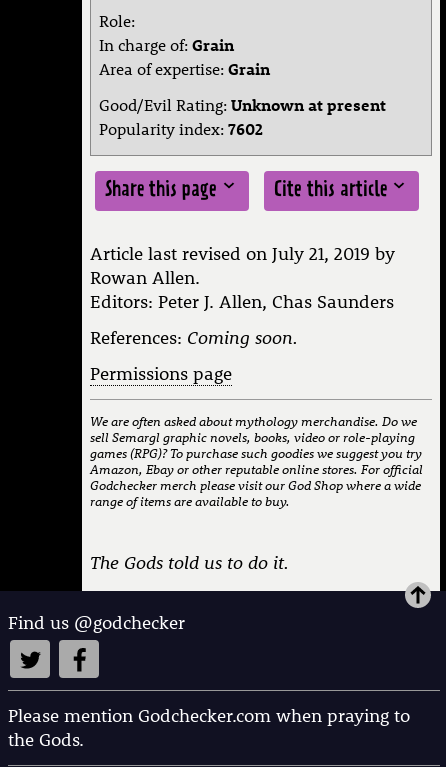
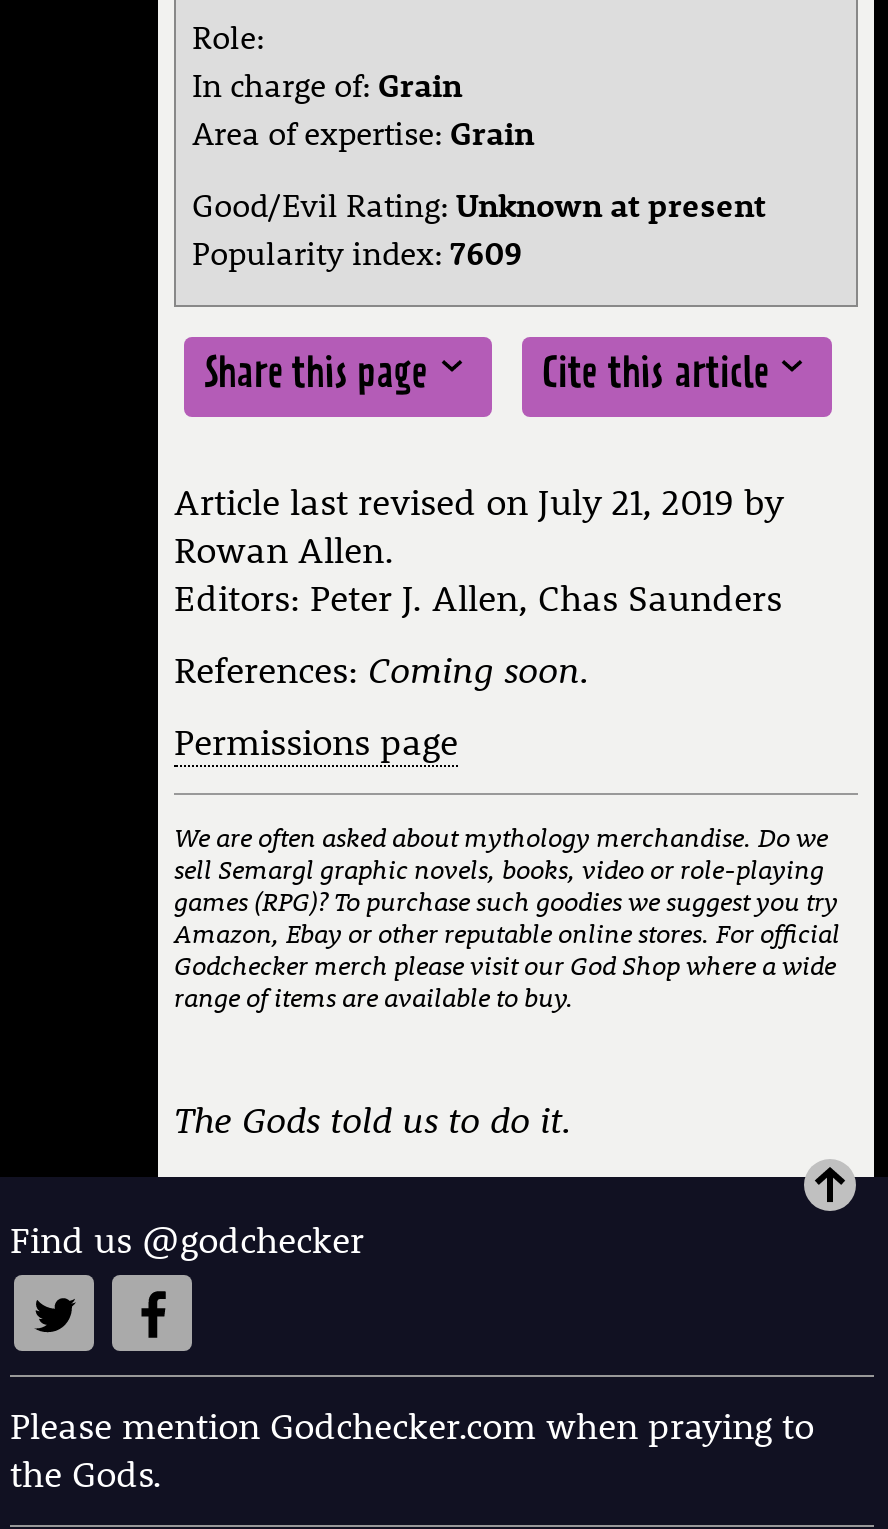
- Popularity index: 7602
+ Popularity index: 7609
